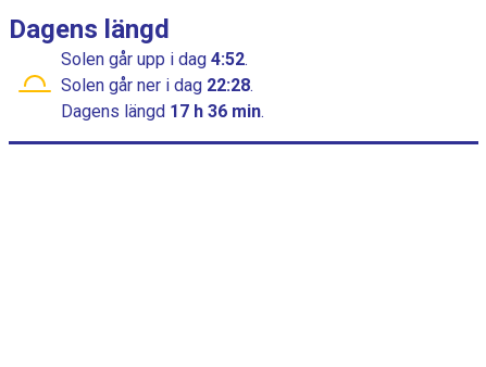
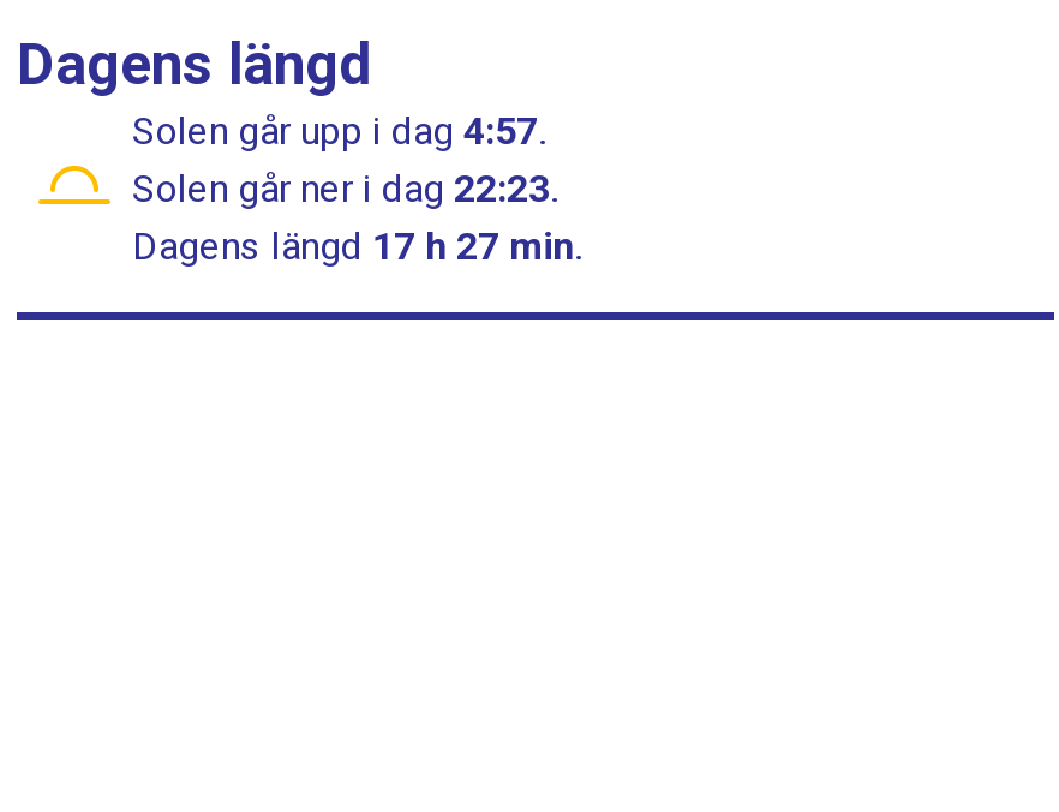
- Solen går upp i dag 4:52.
+ Solen går upp i dag 4:57.

- Solen går ner i dag 22:28.
+ Solen går ner i dag 22:23.

- Dagens längd 17 h 36 min.
+ Dagens längd 17 h 27 min.
